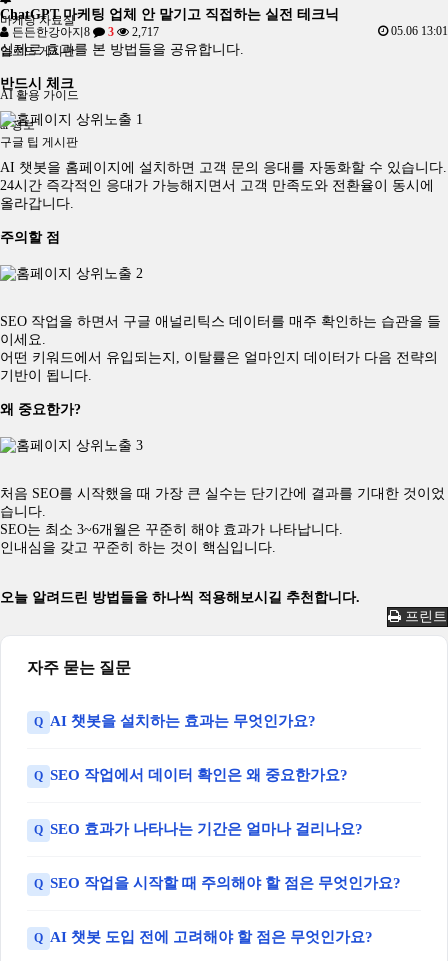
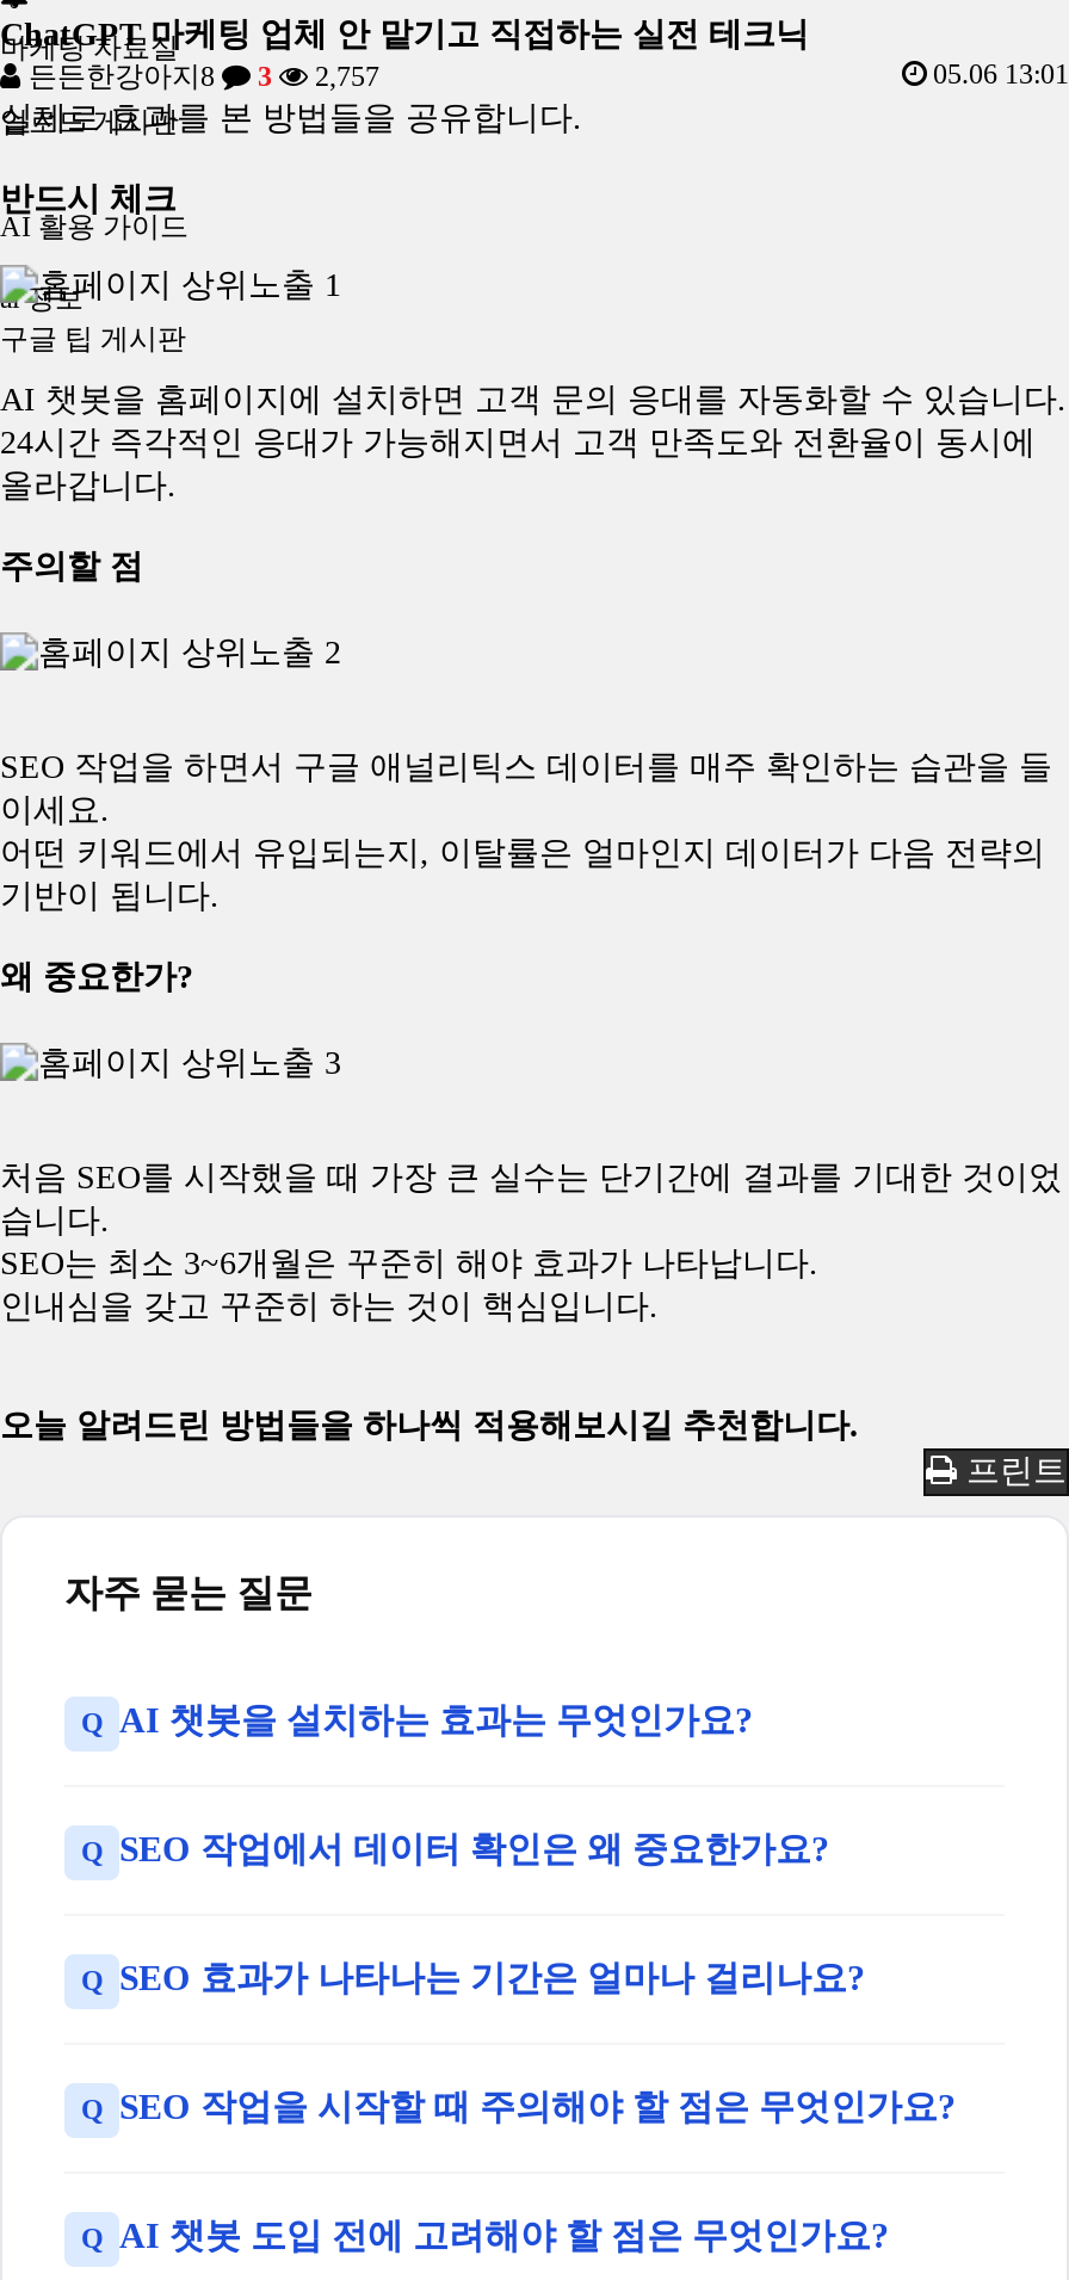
- 든든한강아지8 3 2,717
+ 든든한강아지8 3 2,757
